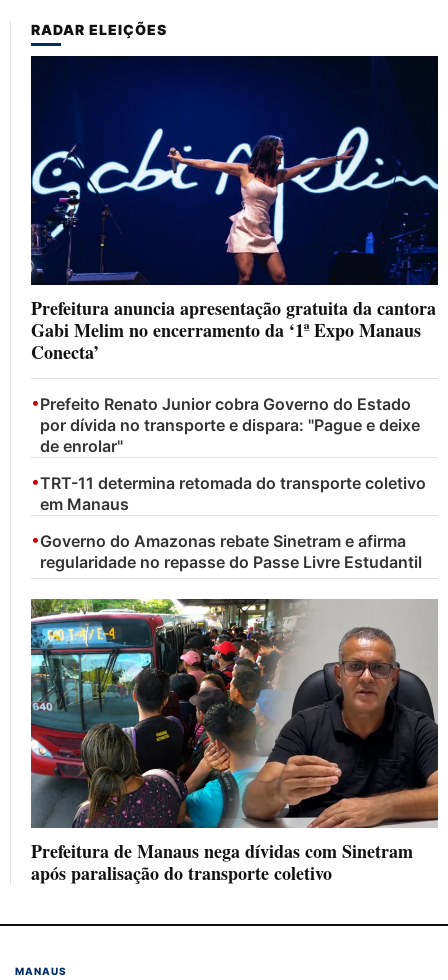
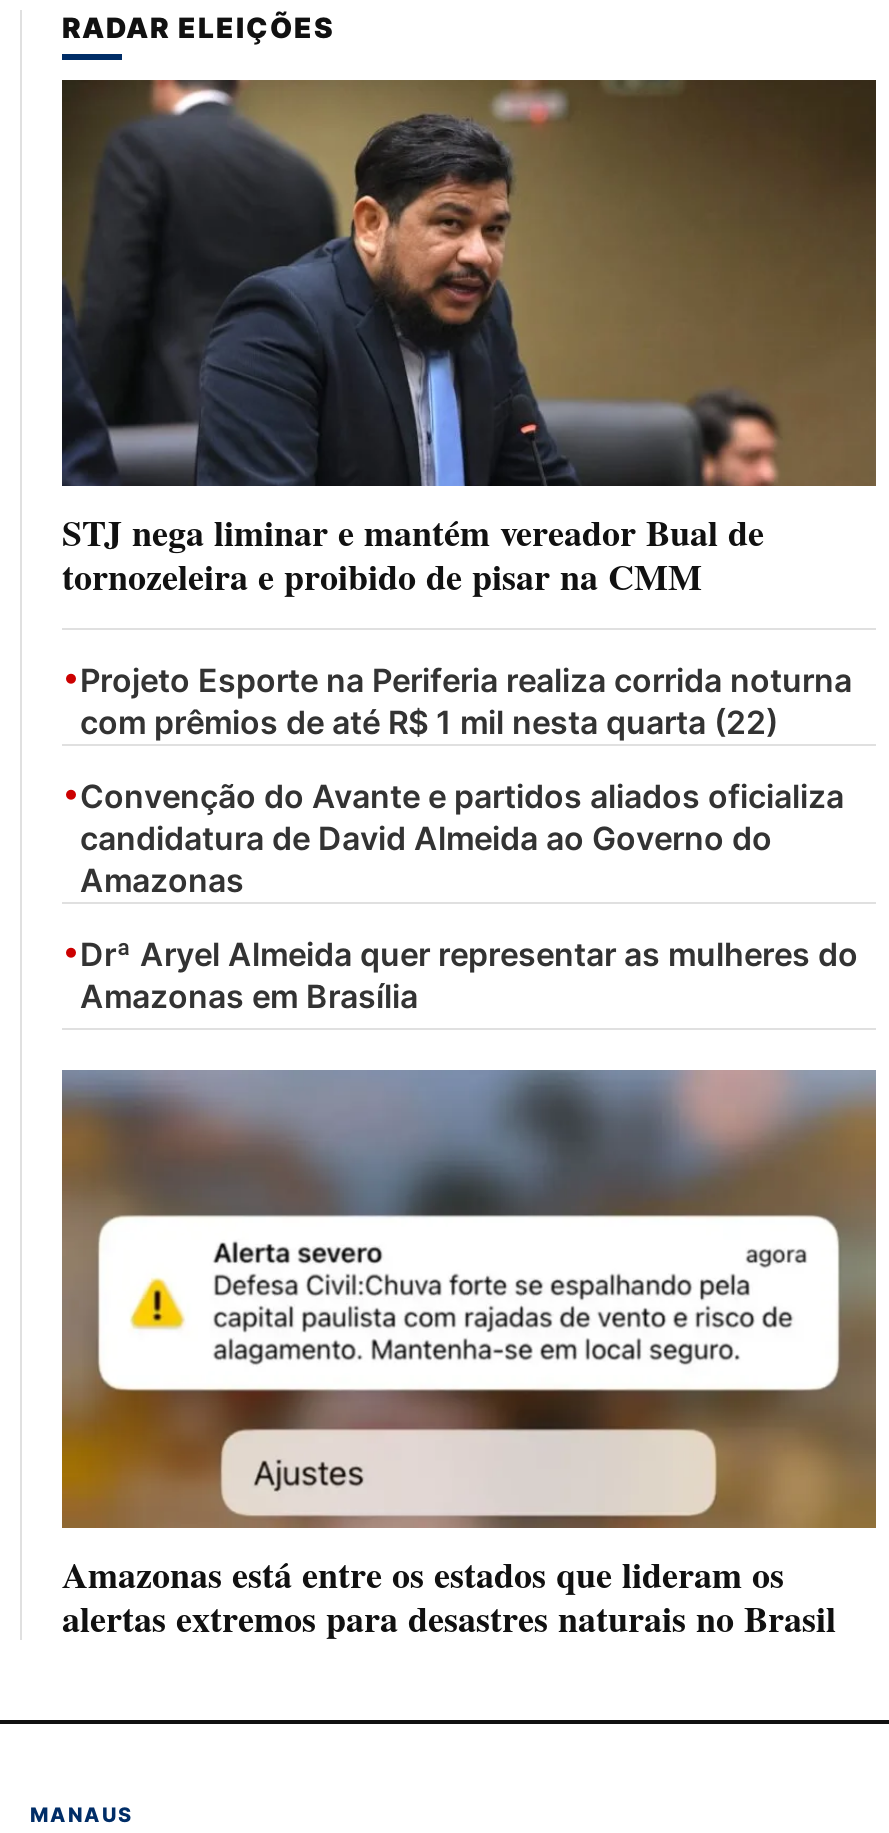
- [image]
- Prefeitura anuncia apresentação gratuita da cantora
- Gabi Melim no encerramento da ‘1ª Expo Manaus
- Conecta’
+ [image]
+ STJ nega liminar e mantém vereador Bual de
+ tornozeleira e proibido de pisar na CMM

- •Prefeito Renato Junior cobra Governo do Estado
- por dívida no transporte e dispara: "Pague e deixe
- de enrolar"
+ •Projeto Esporte na Periferia realiza corrida noturna
+ com prêmios de até R$ 1 mil nesta quarta (22)

- •TRT-11 determina retomada do transporte coletivo
- em Manaus
+ •Convenção do Avante e partidos aliados oficializa
+ candidatura de David Almeida ao Governo do
+ Amazonas

- •Governo do Amazonas rebate Sinetram e afirma
- regularidade no repasse do Passe Livre Estudantil
+ •Drª Aryel Almeida quer representar as mulheres do
+ Amazonas em Brasília

- [image]
- Prefeitura de Manaus nega dívidas com Sinetram
- após paralisação do transporte coletivo
+ [image]
+ Amazonas está entre os estados que lideram os
+ alertas extremos para desastres naturais no Brasil
